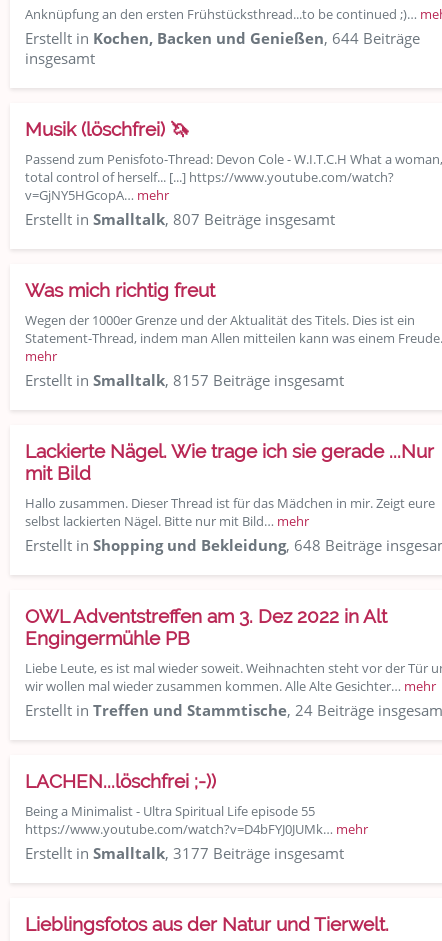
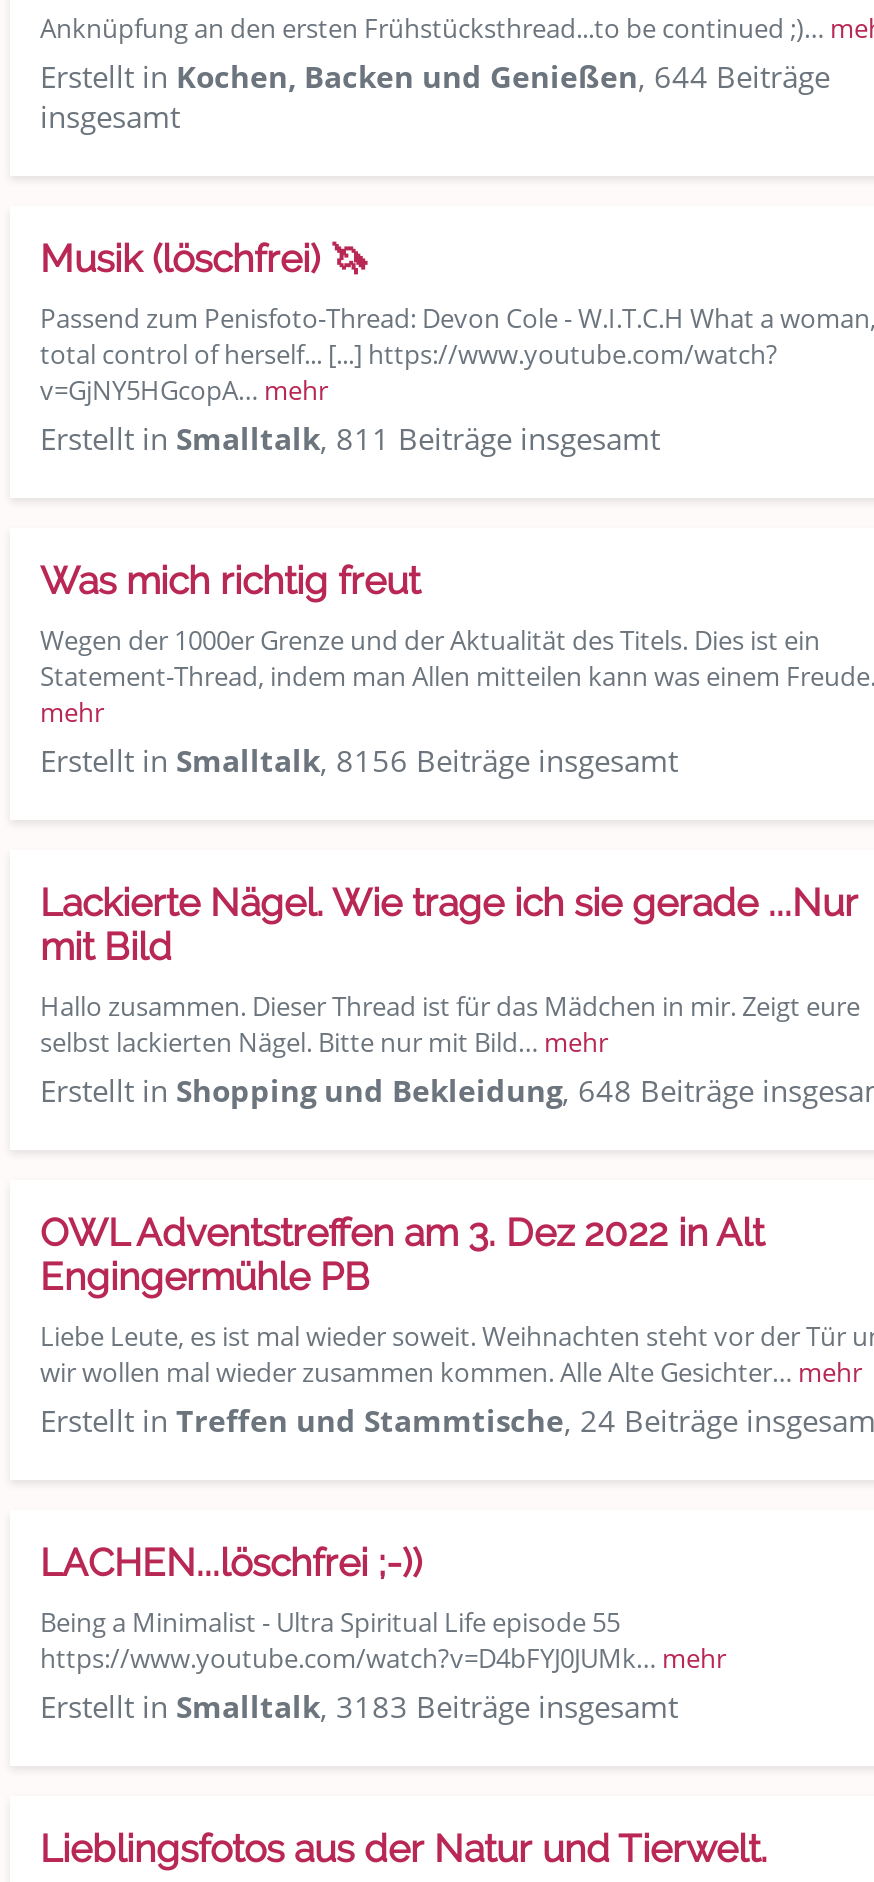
- Erstellt in Smalltalk, 807 Beiträge insgesamt
+ Erstellt in Smalltalk, 811 Beiträge insgesamt

- Erstellt in Smalltalk, 8157 Beiträge insgesamt
+ Erstellt in Smalltalk, 8156 Beiträge insgesamt

- Erstellt in Smalltalk, 3177 Beiträge insgesamt
+ Erstellt in Smalltalk, 3183 Beiträge insgesamt
